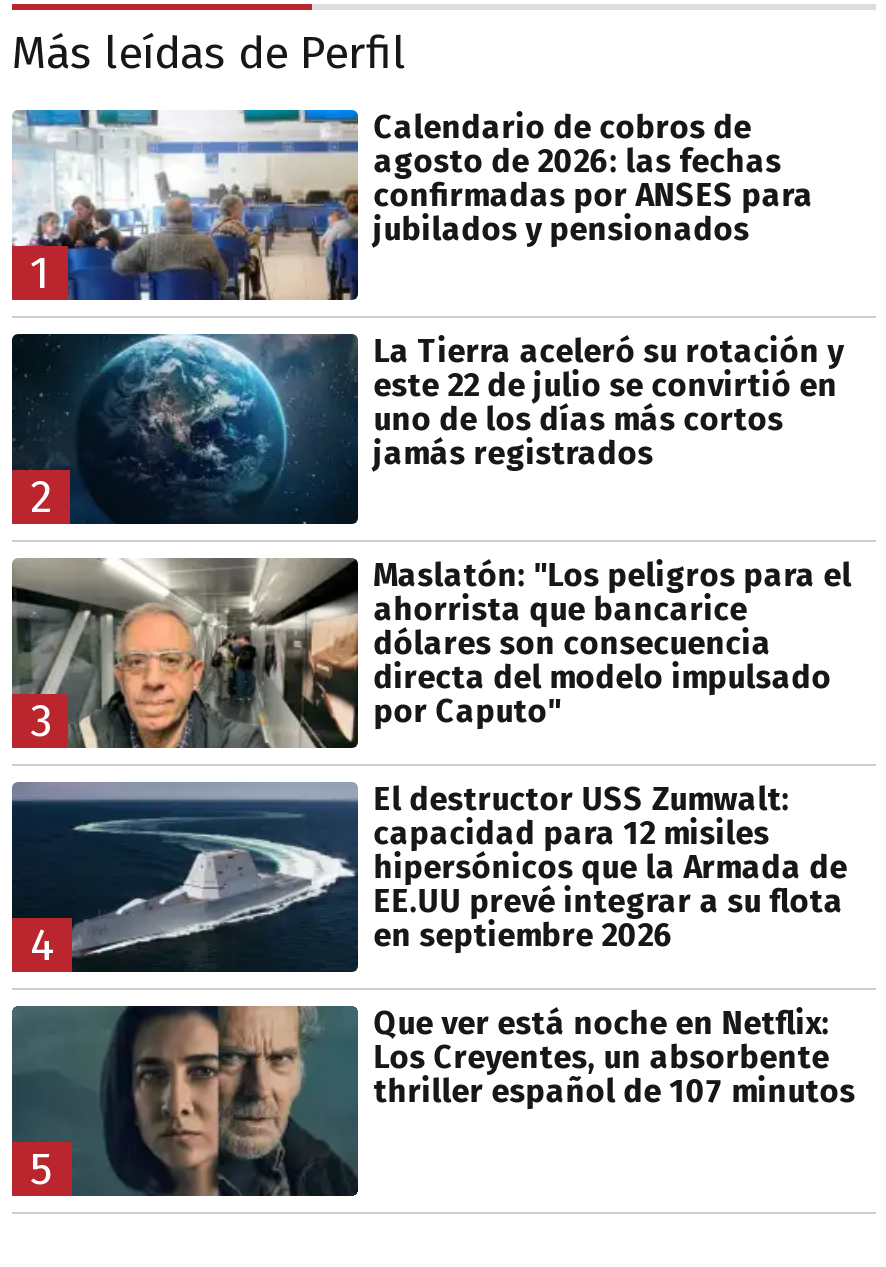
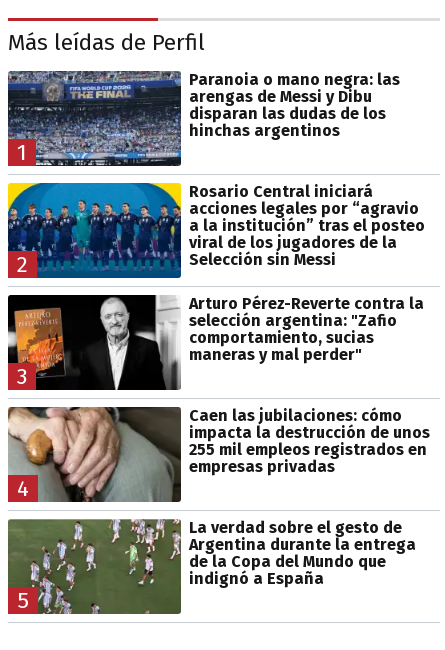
- [image]
- Calendario de cobros de
- agosto de 2026: las fechas
- confirmadas por ANSES para
- jubilados y pensionados
+ [image]
+ Paranoia o mano negra: las
+ arengas de Messi y Dibu
+ disparan las dudas de los
+ hinchas argentinos

- [image]
- La Tierra aceleró su rotación y
- este 22 de julio se convirtió en
- uno de los días más cortos
- jamás registrados
+ [image]
+ Rosario Central iniciará
+ acciones legales por “agravio
+ a la institución” tras el posteo
+ viral de los jugadores de la
+ Selección sin Messi

- [image]
- Maslatón: "Los peligros para el
- ahorrista que bancarice
- dólares son consecuencia
- directa del modelo impulsado
- por Caputo"
+ [image]
+ Arturo Pérez-Reverte contra la
+ selección argentina: "Zafio
+ comportamiento, sucias
+ maneras y mal perder"

- [image]
- El destructor USS Zumwalt:
- capacidad para 12 misiles
- hipersónicos que la Armada de
- EE.UU prevé integrar a su flota
- en septiembre 2026
+ [image]
+ Caen las jubilaciones: cómo
+ impacta la destrucción de unos
+ 255 mil empleos registrados en
+ empresas privadas

- [image]
- Que ver está noche en Netflix:
- Los Creyentes, un absorbente
- thriller español de 107 minutos
+ [image]
+ La verdad sobre el gesto de
+ Argentina durante la entrega
+ de la Copa del Mundo que
+ indignó a España
